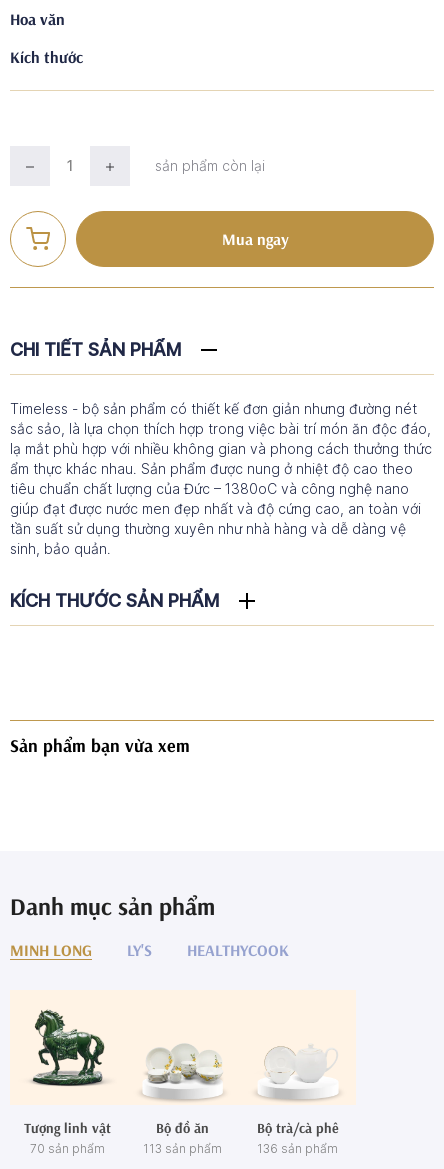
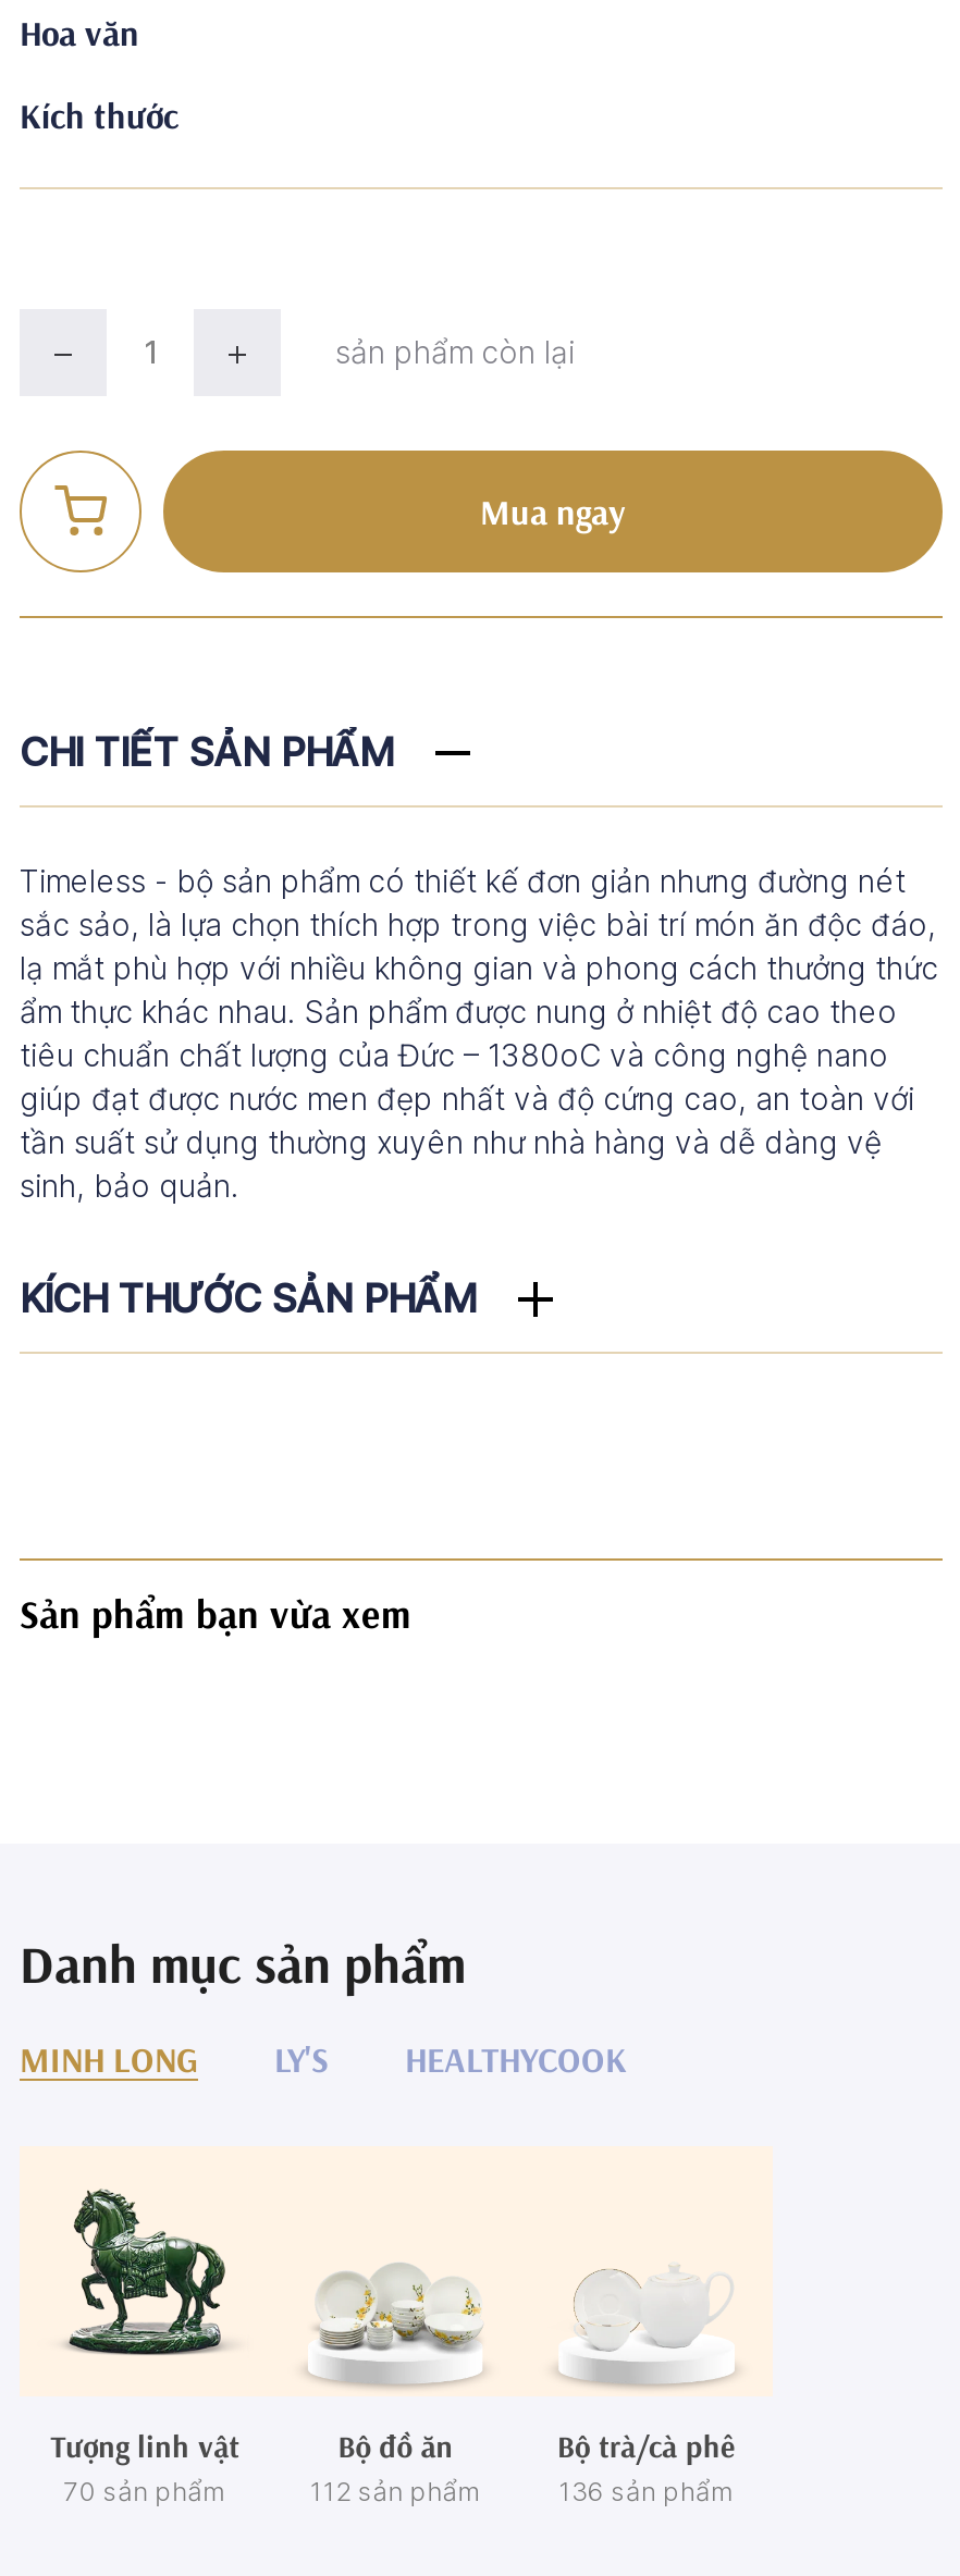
- 113 sản phẩm
+ 112 sản phẩm
